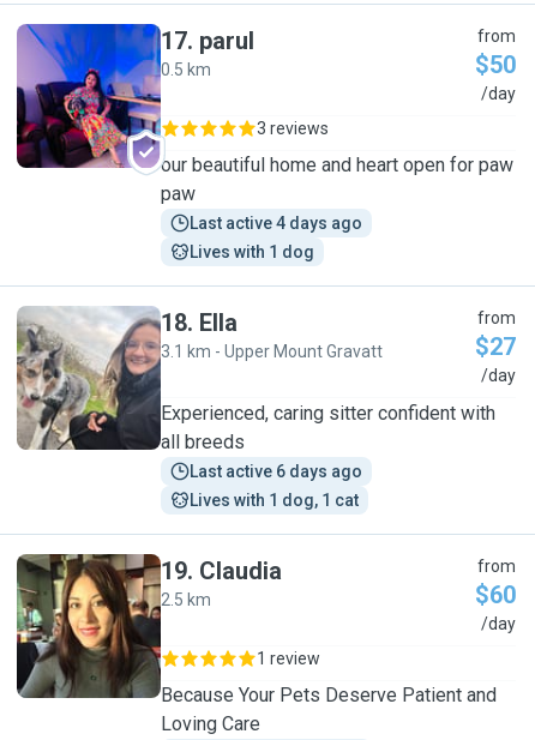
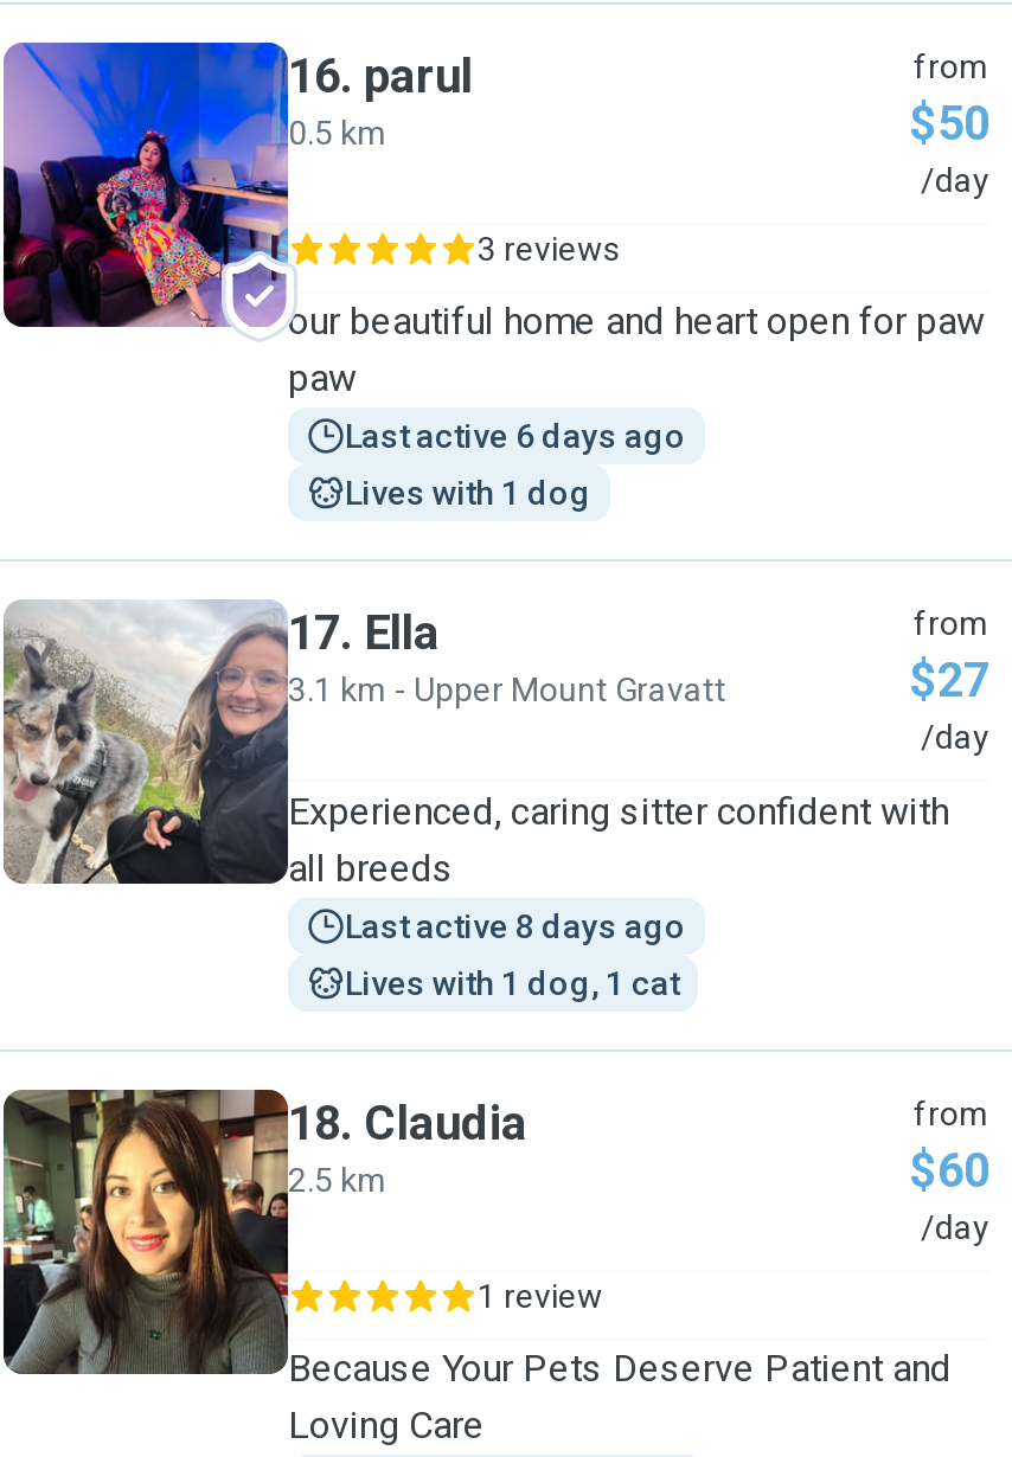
- 17. parul
+ 16. parul

- Last active 4 days ago

- 18. Ella
+ 17. Ella

+ Last active 8 days ago

moved up: Last active 6 days ago

- 19. Claudia
+ 18. Claudia
